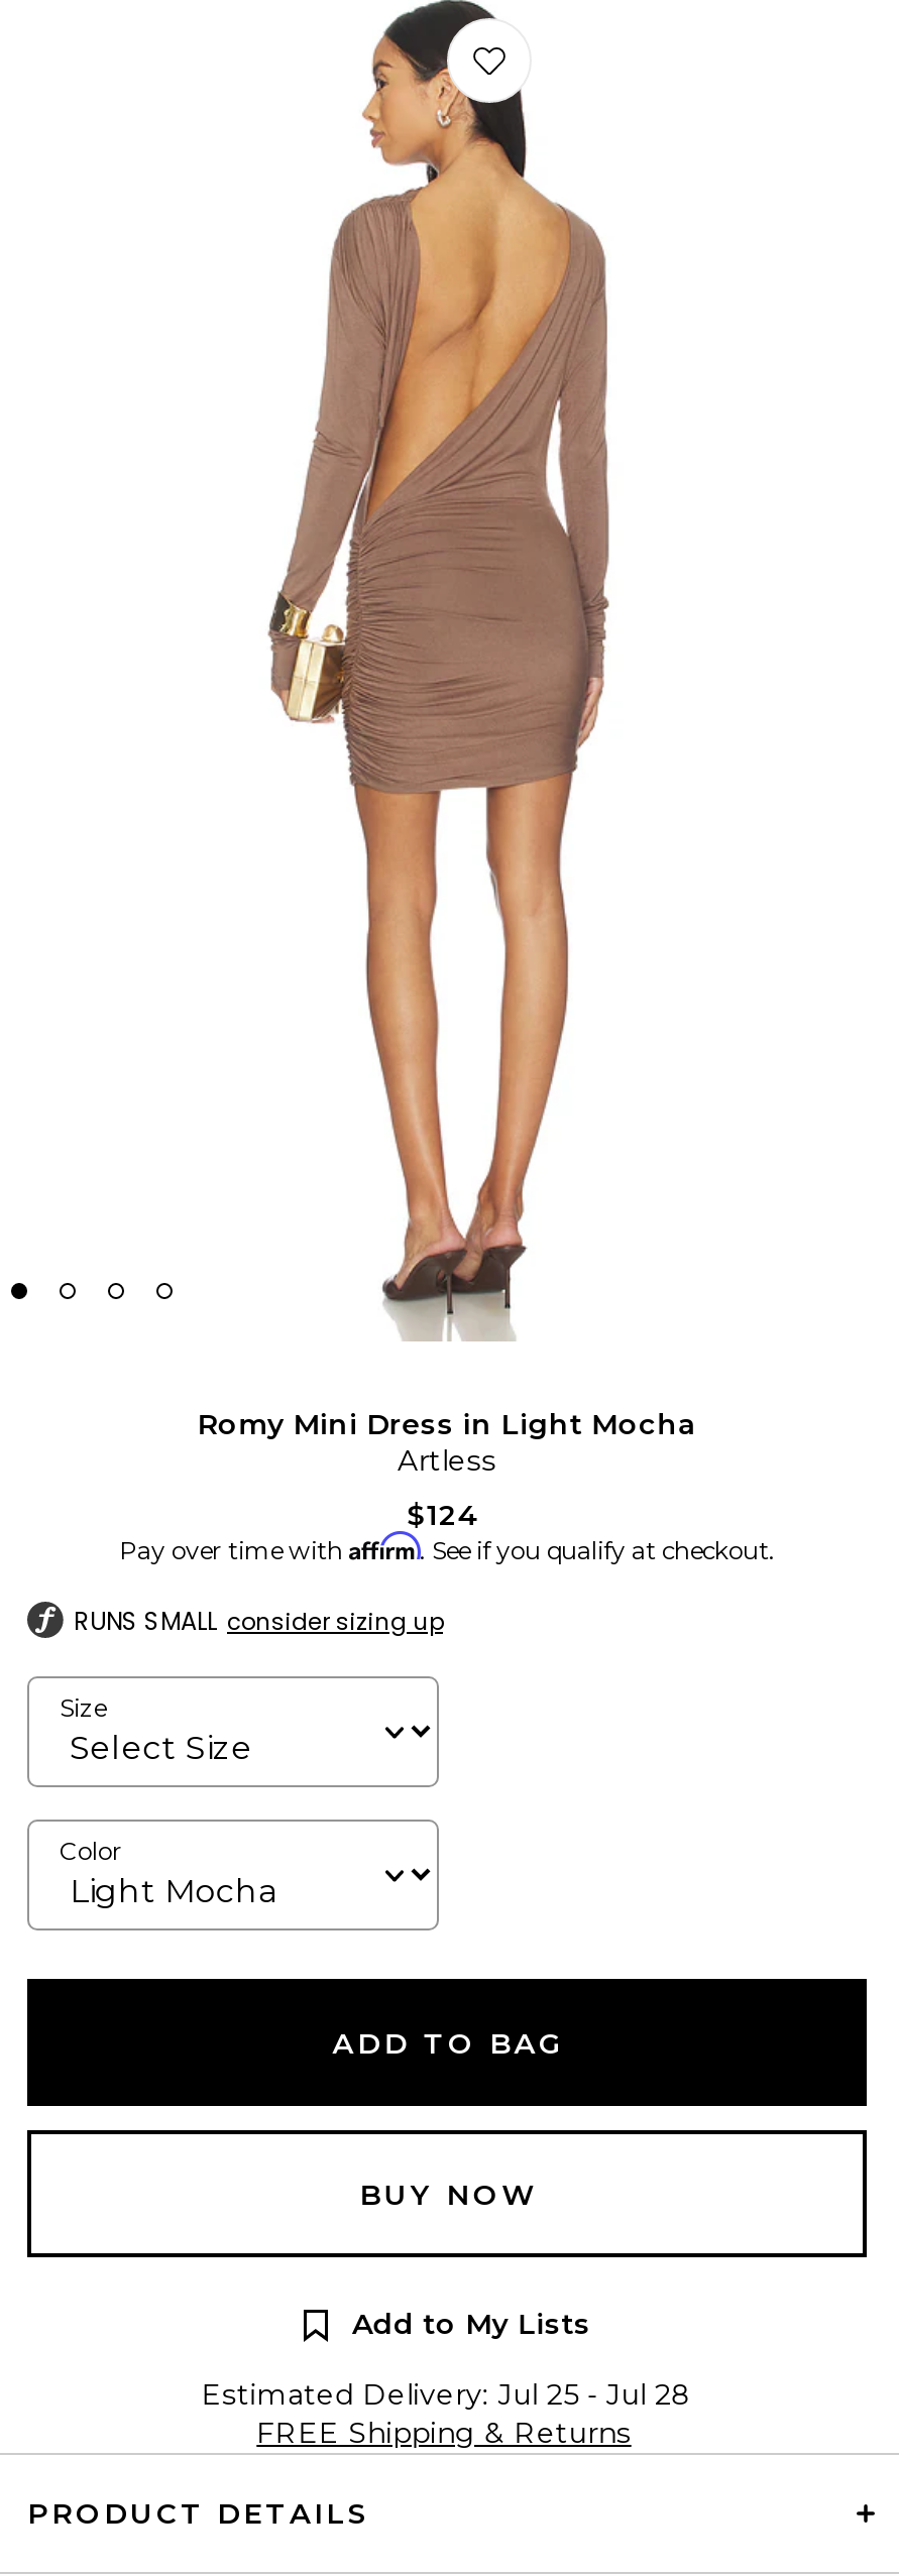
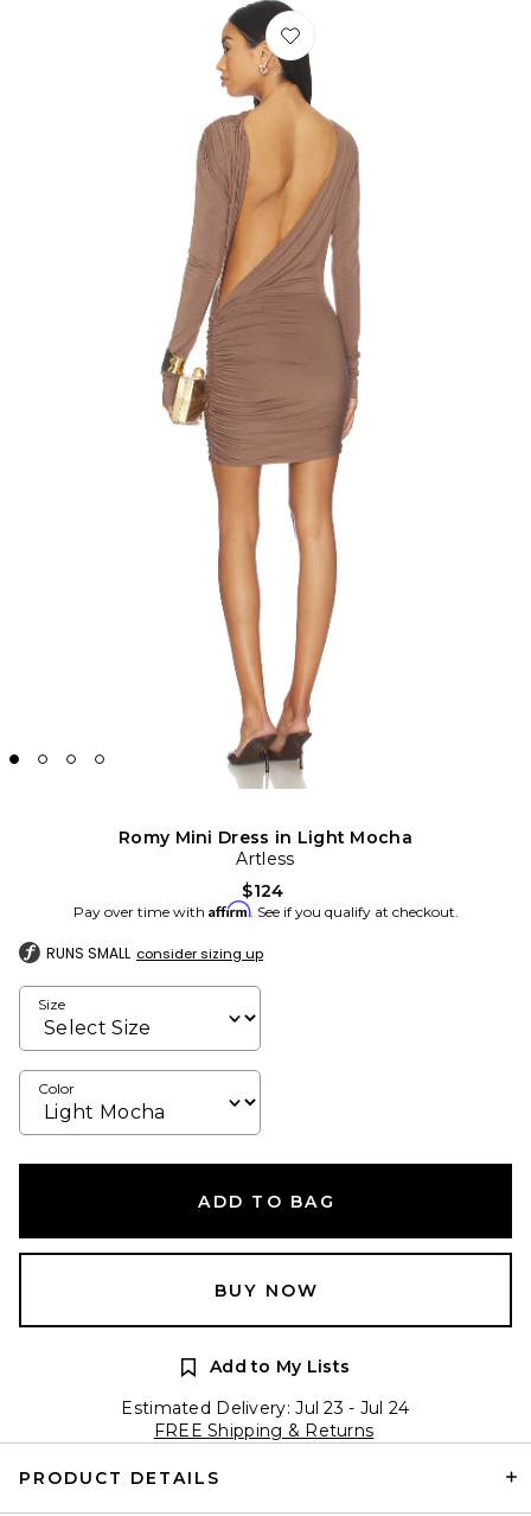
- Estimated Delivery: Jul 25 - Jul 28
+ Estimated Delivery: Jul 23 - Jul 24
